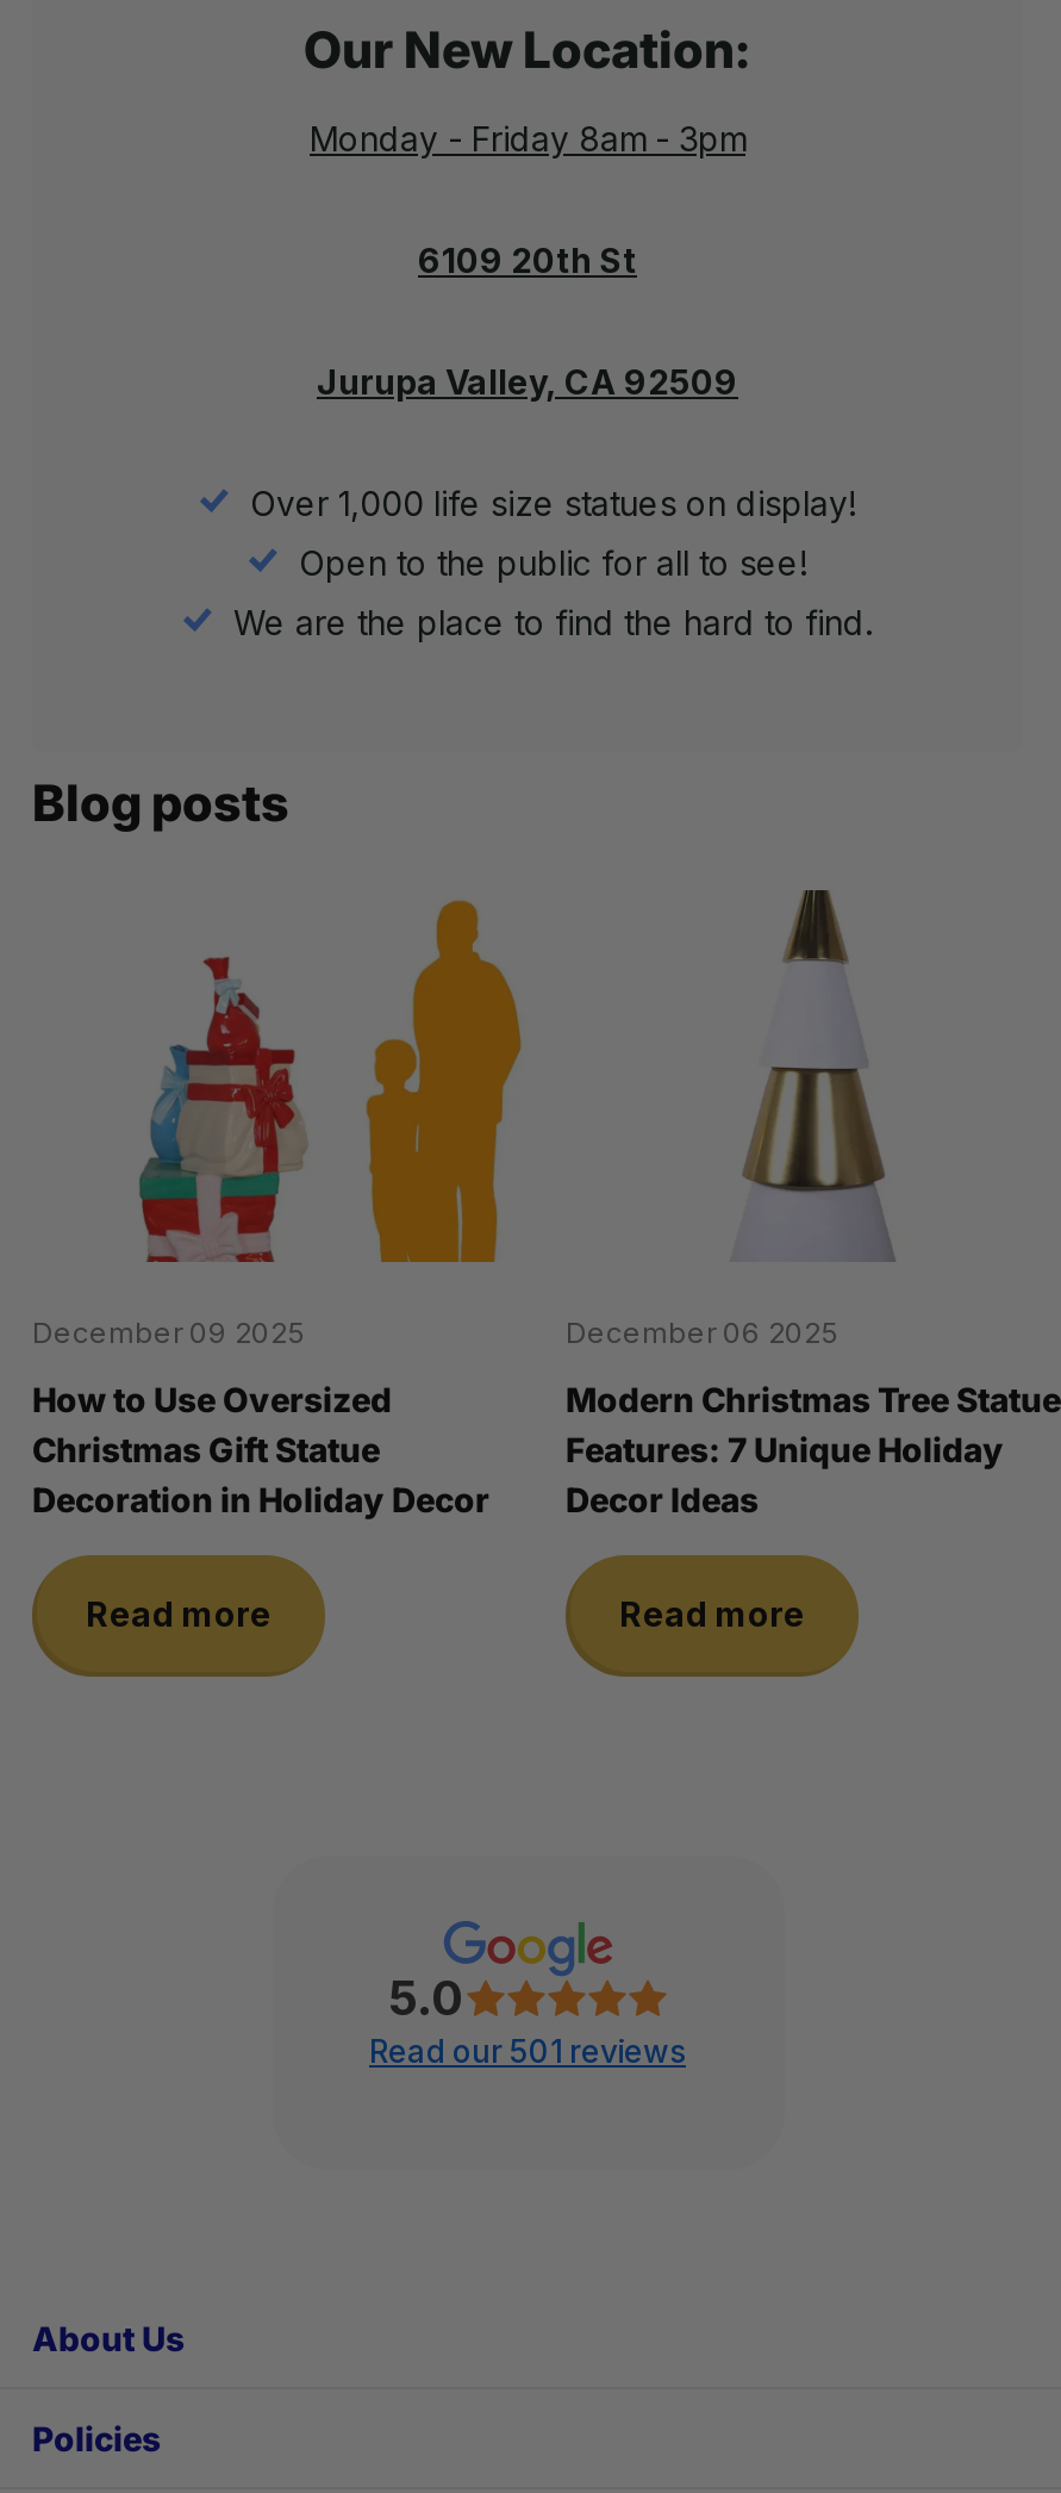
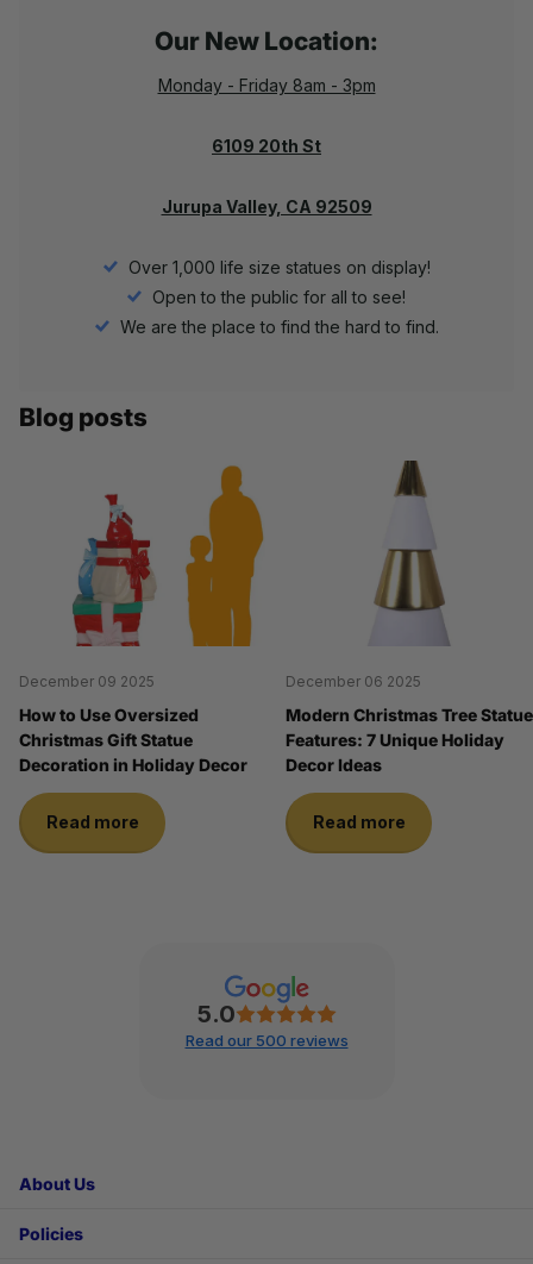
- Read our 501 reviews
+ Read our 500 reviews
